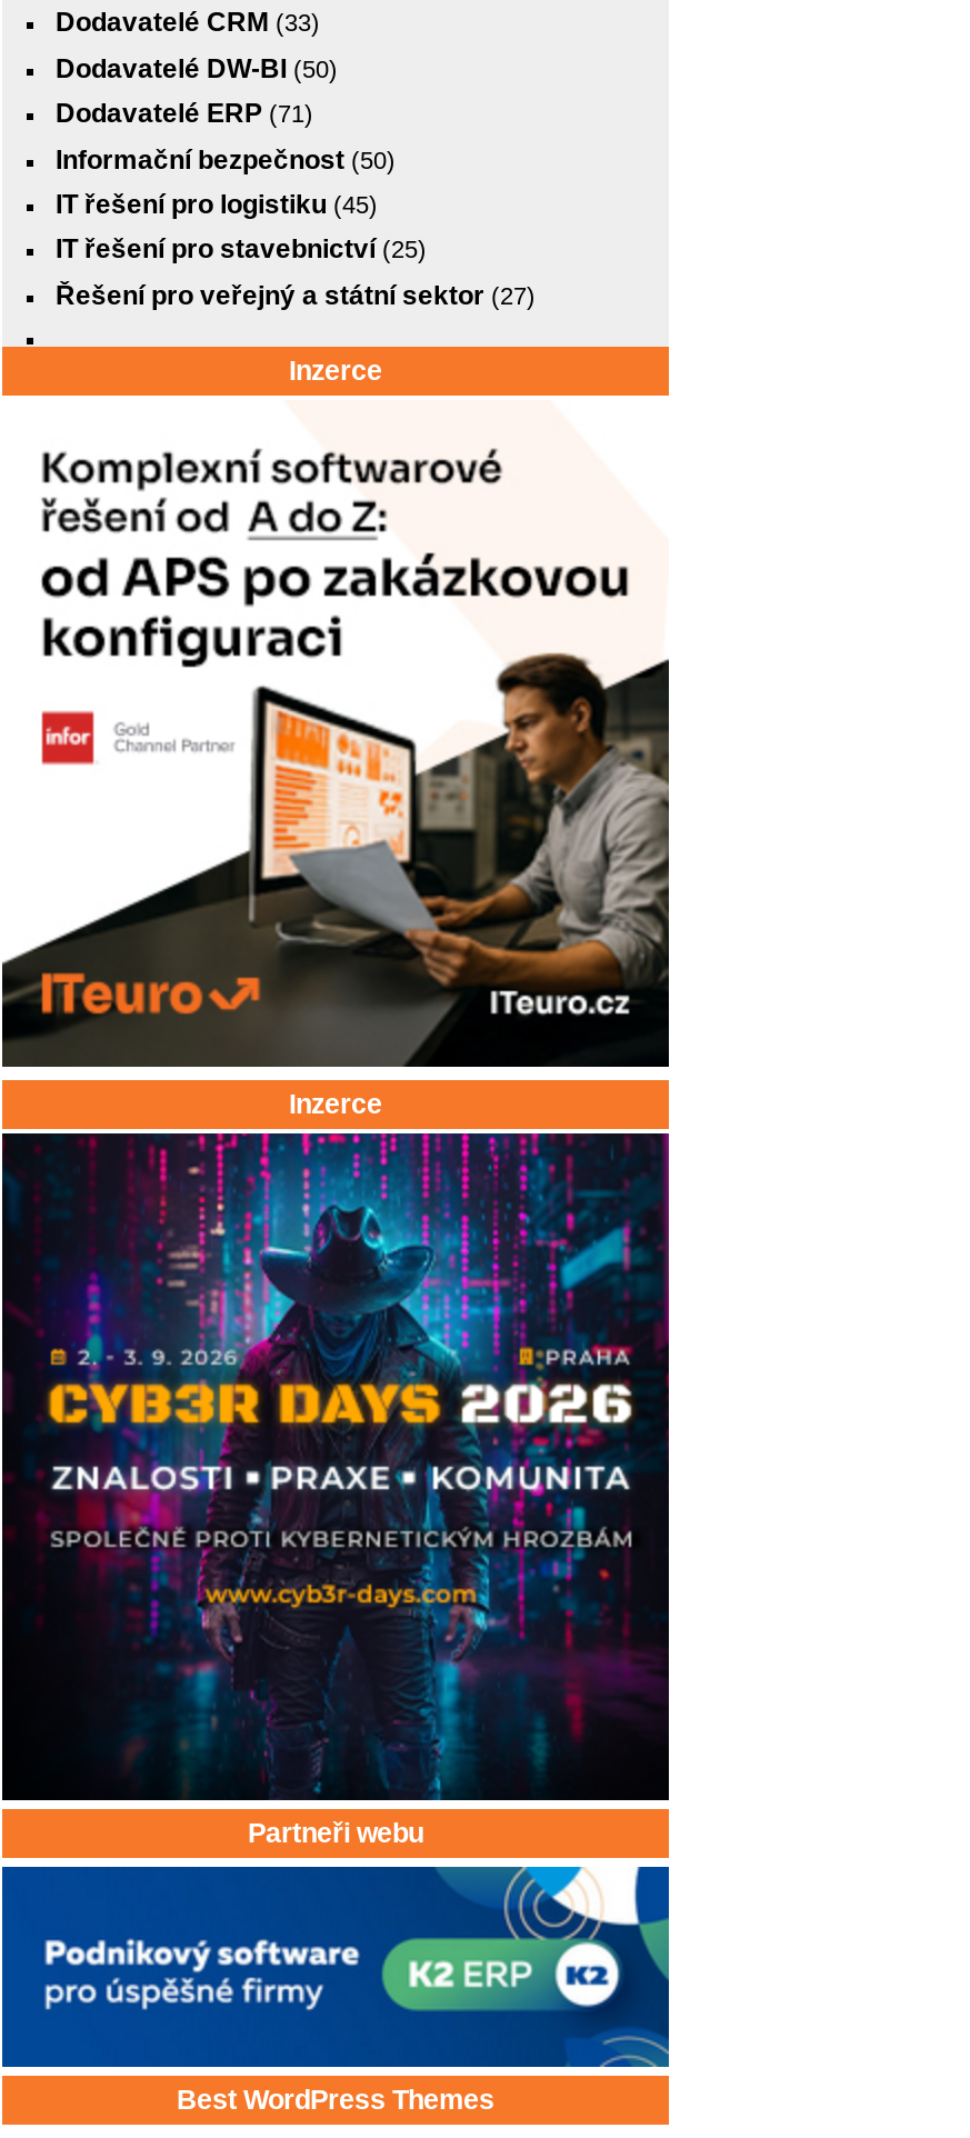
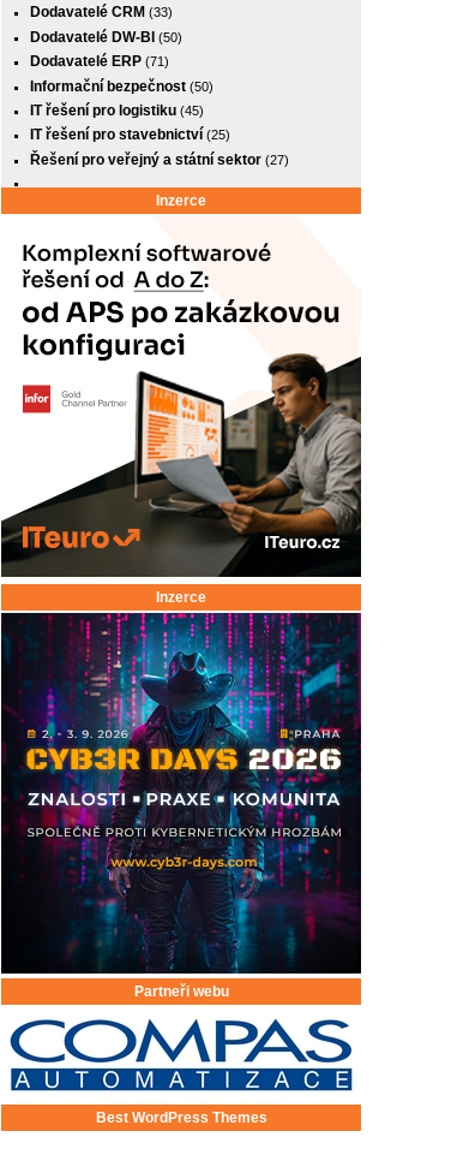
- [image]
+ [image]
